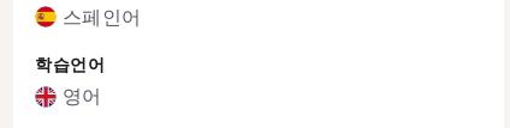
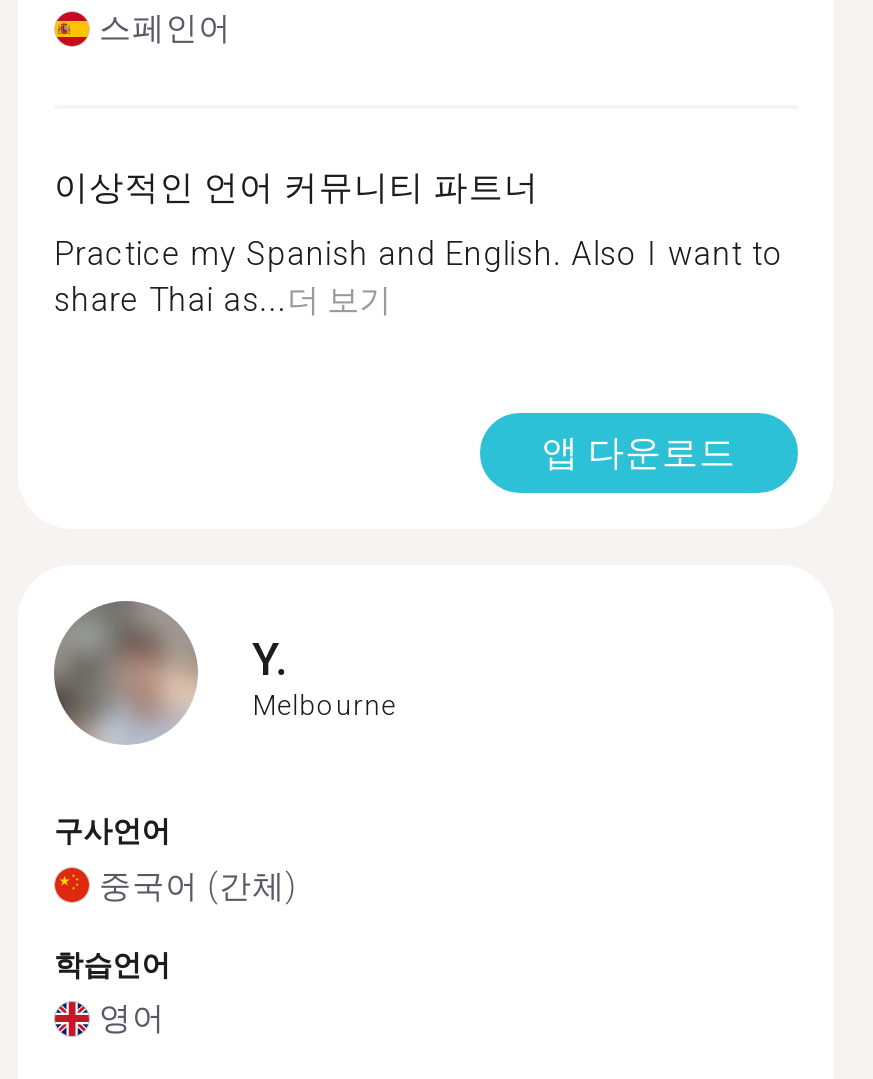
+ [image]
+ Y.
+ Melbourne

+ 이상적인 언어 커뮤니티 파트너
+ Practice my Spanish and English. Also I want to
+ share Thai as... 더 보기

+ 구사언어
+ 중국어 (간체)

+ 앱 다운로드
